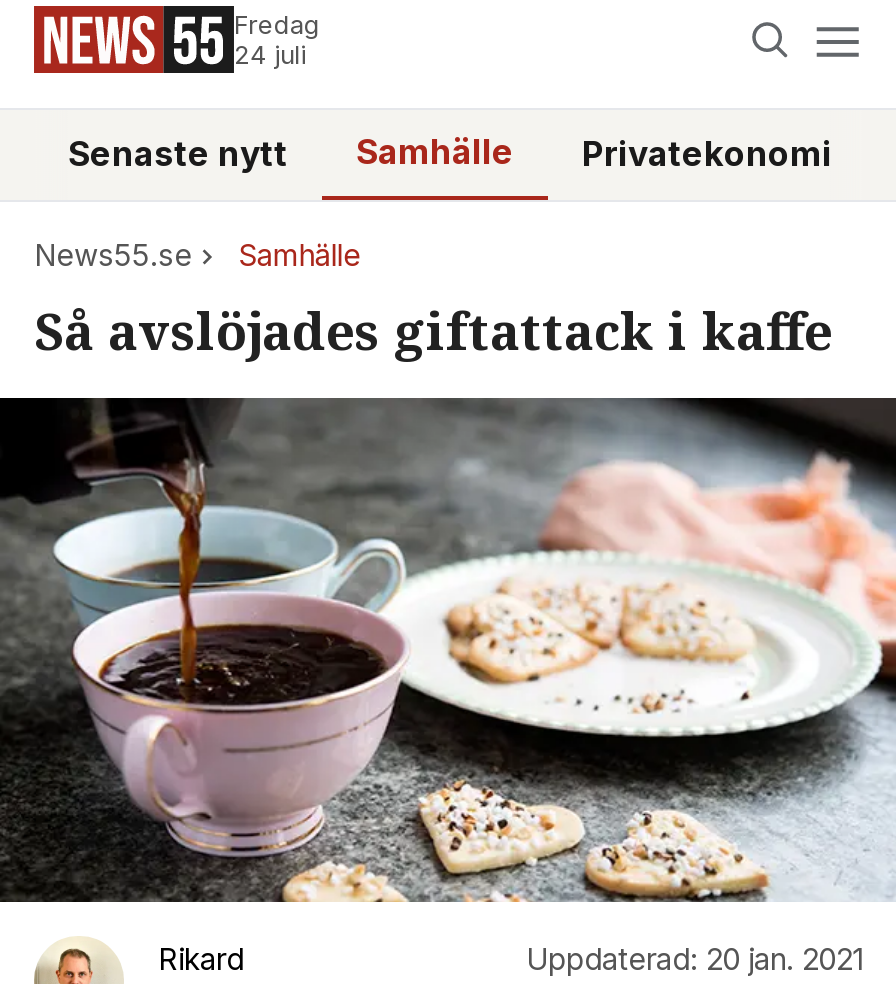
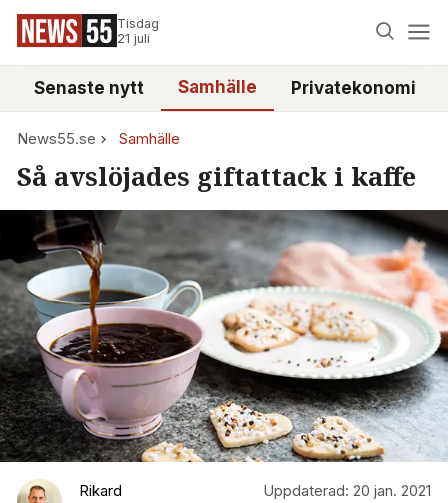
- Fredag
- 24 juli
+ Tisdag
+ 21 juli
